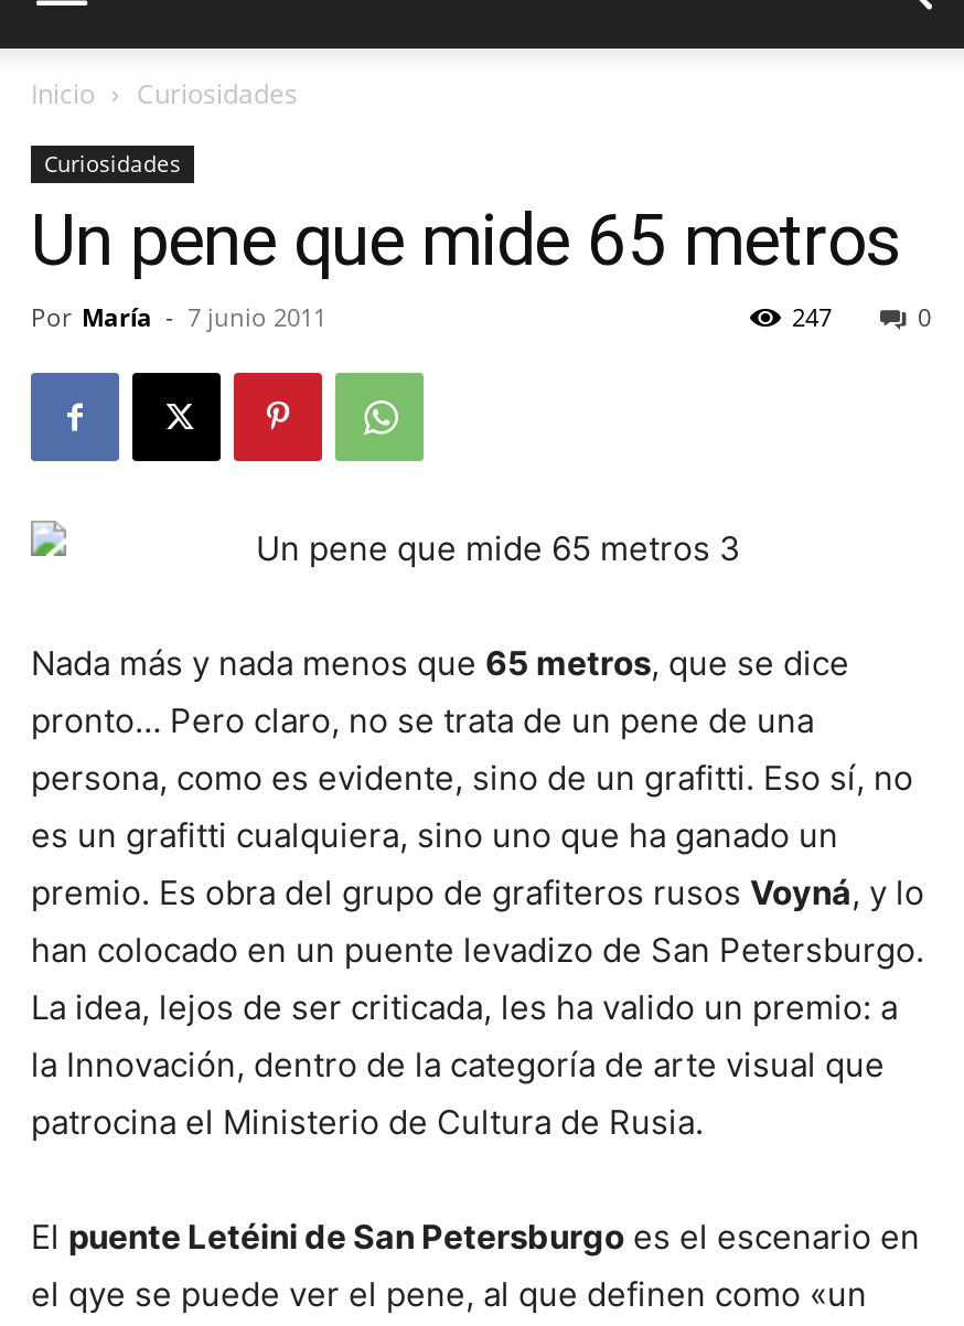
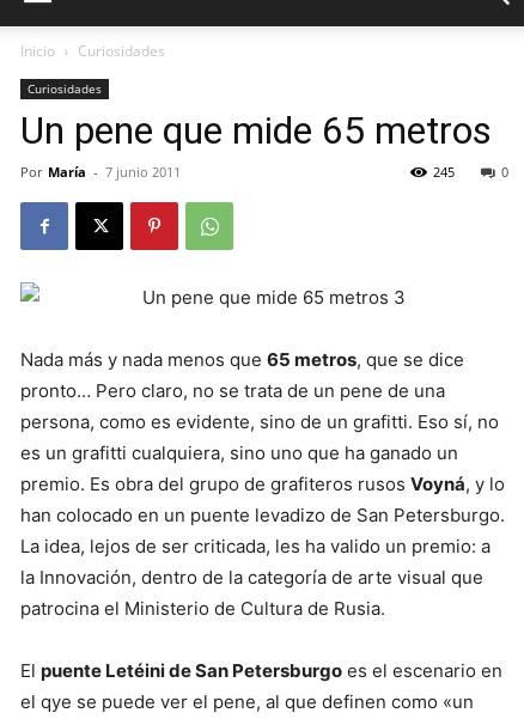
- 247
+ 245
